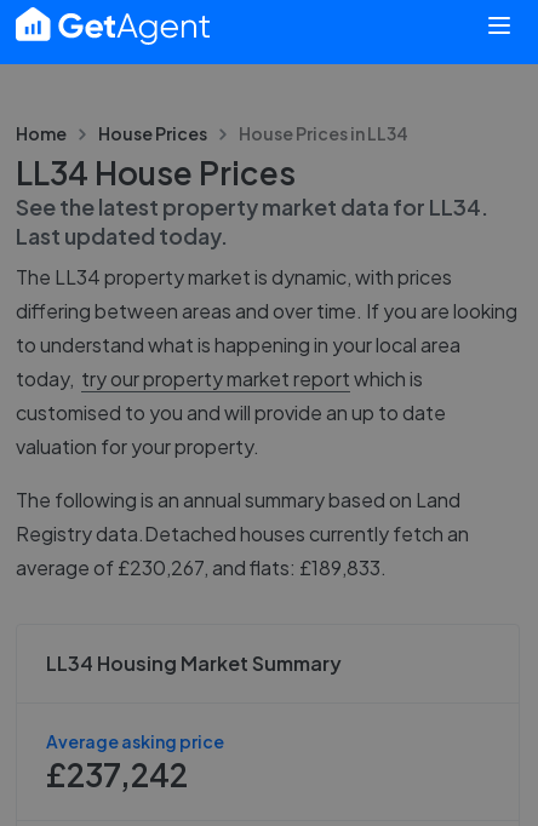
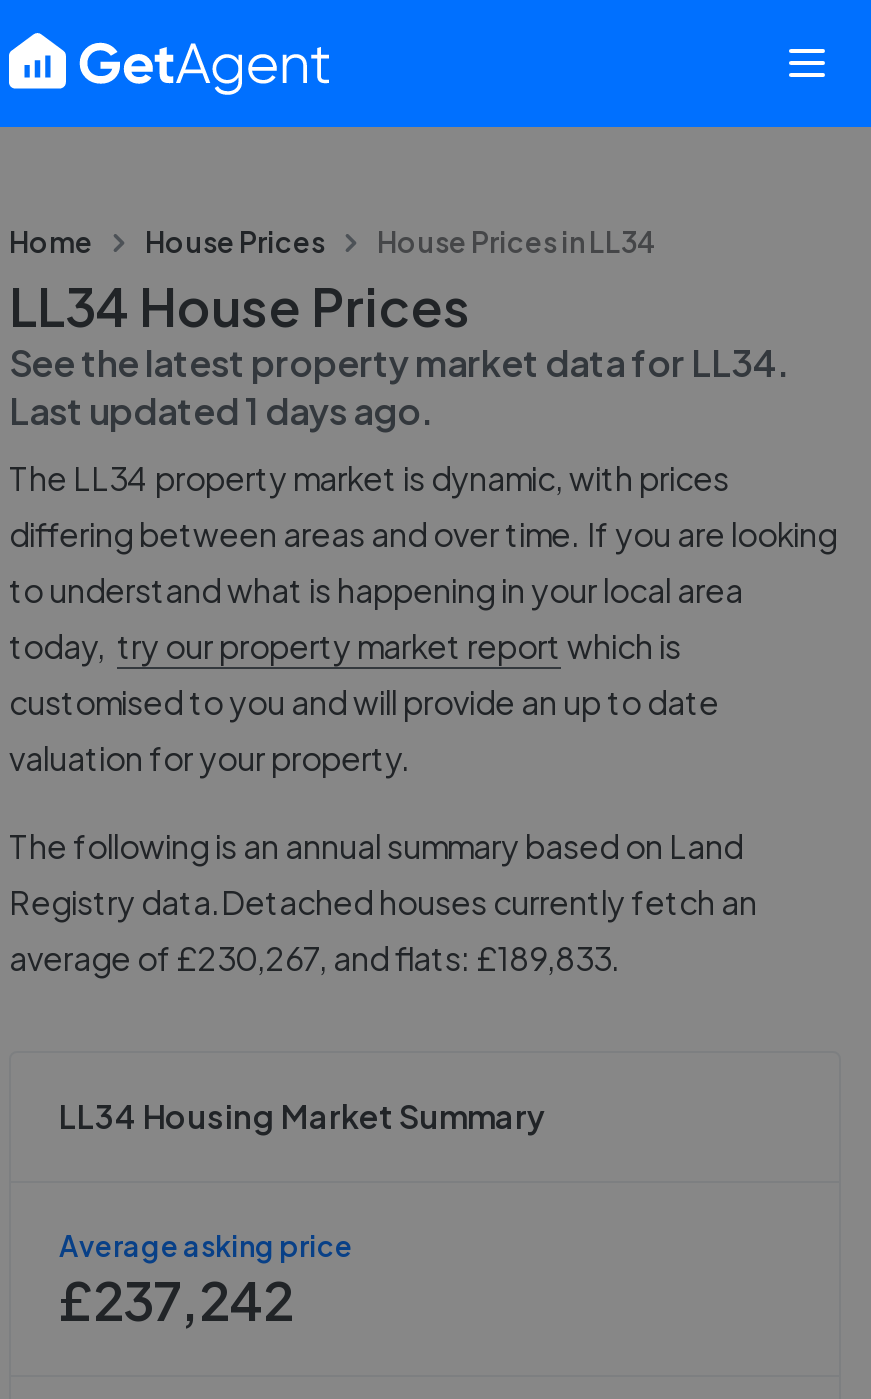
- Last updated today.
+ Last updated 1 days ago.
